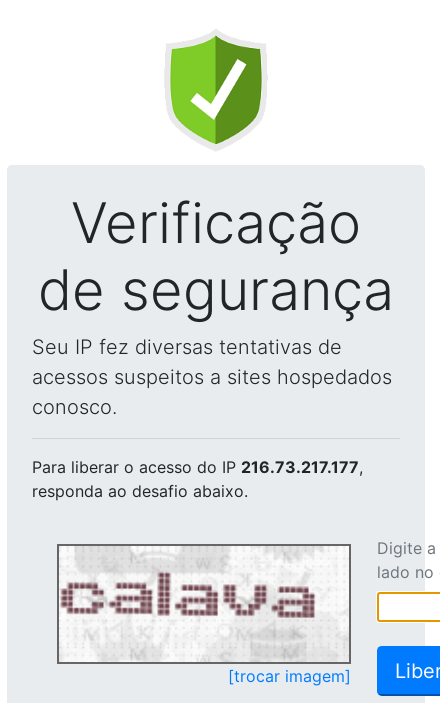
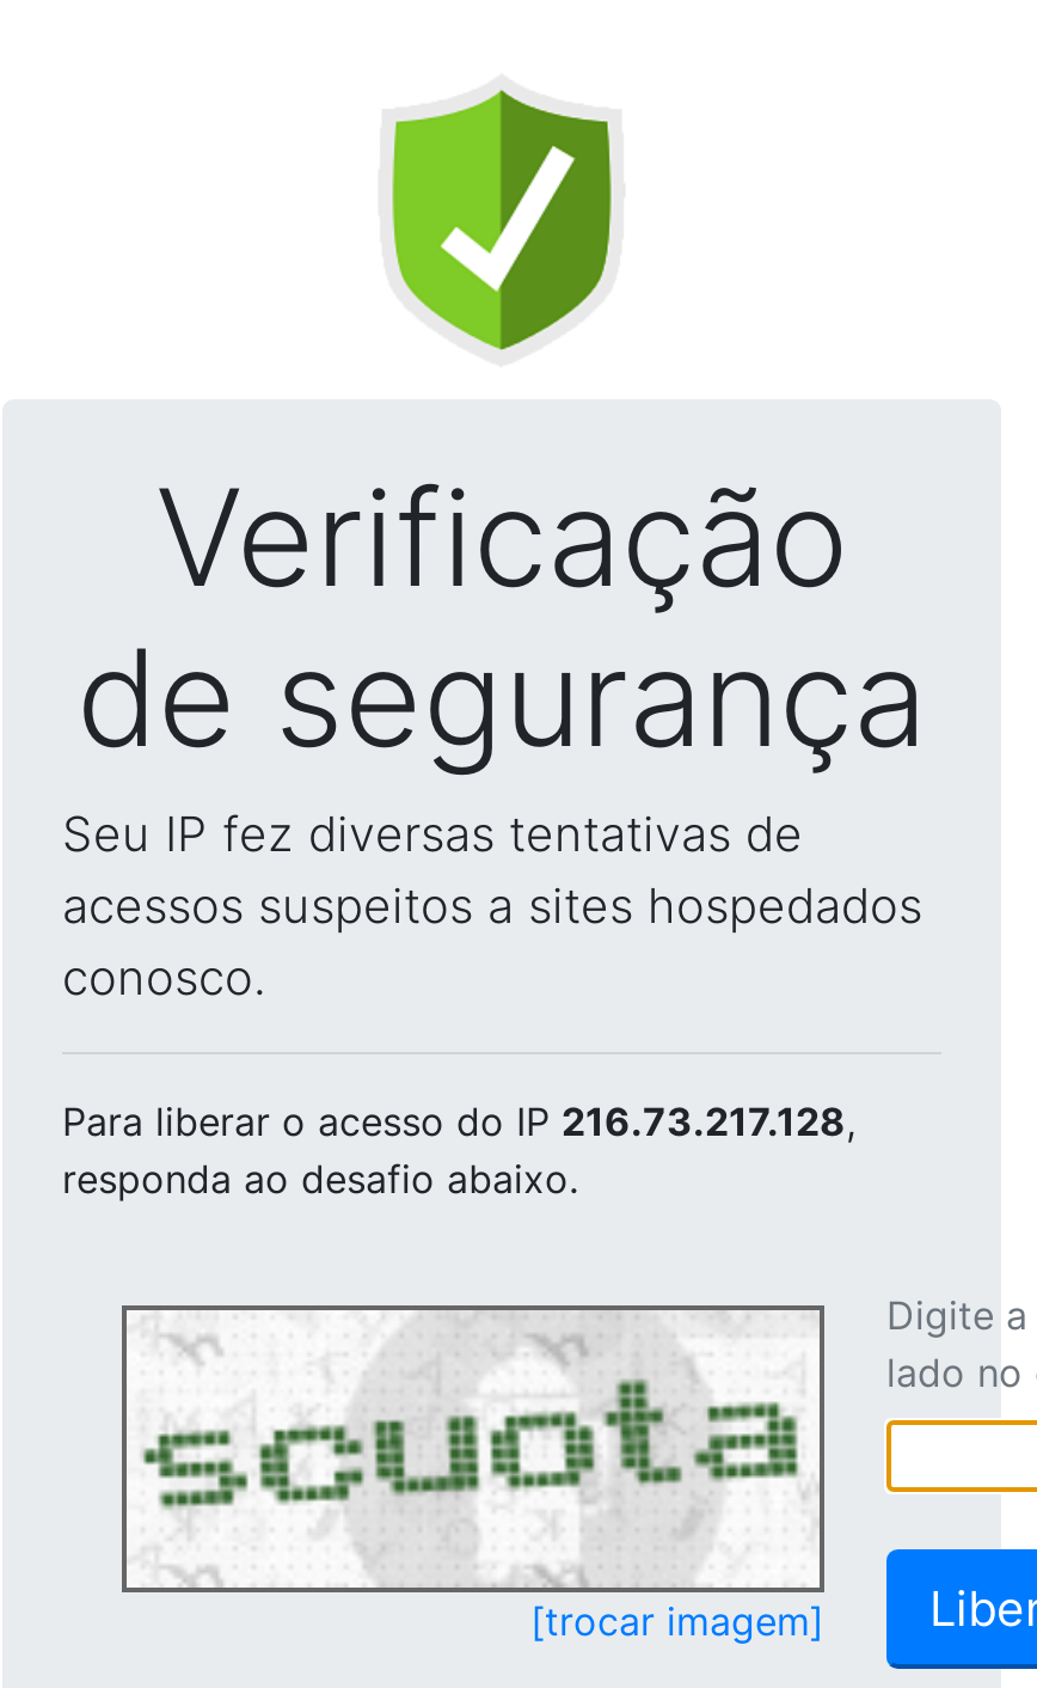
- Para liberar o acesso do IP 216.73.217.177,
+ Para liberar o acesso do IP 216.73.217.128,

- [image]
+ [image]
